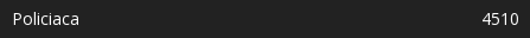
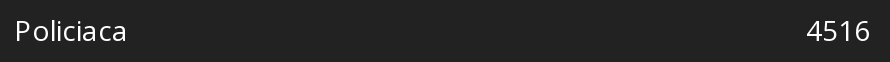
- 4510
+ 4516
